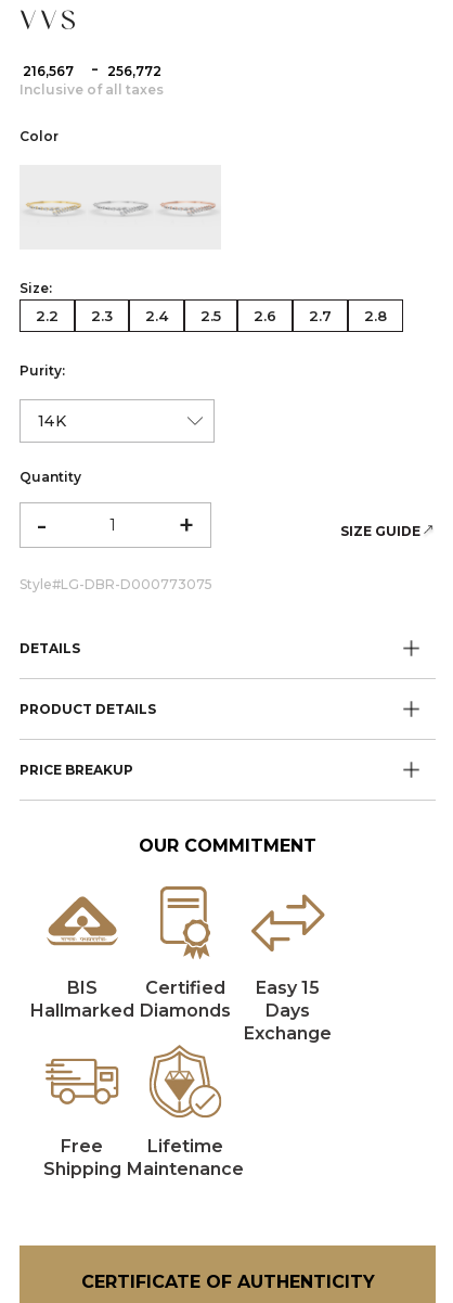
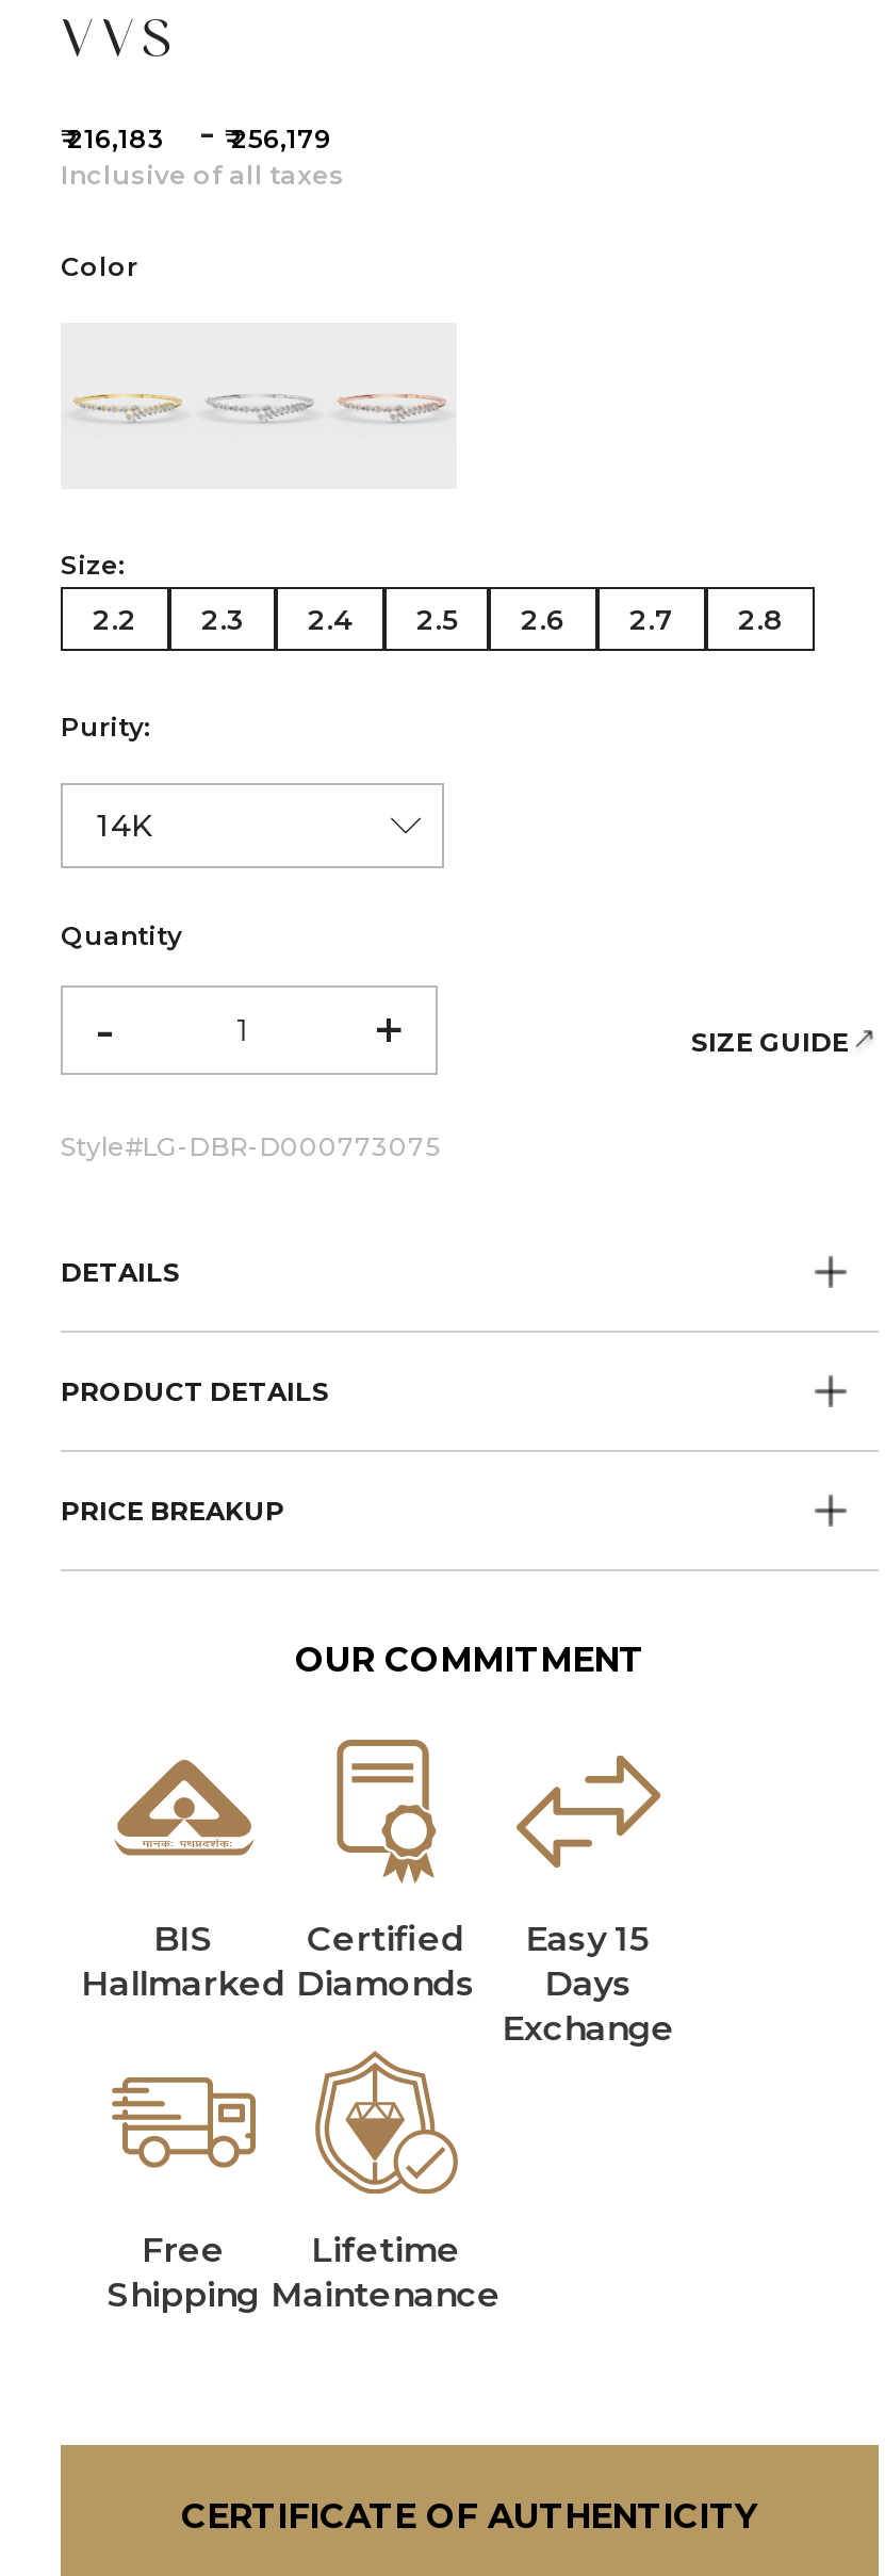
- - ₹ 256,772
+ - ₹ 256,179

- ₹ 216,567
+ ₹ 216,183
